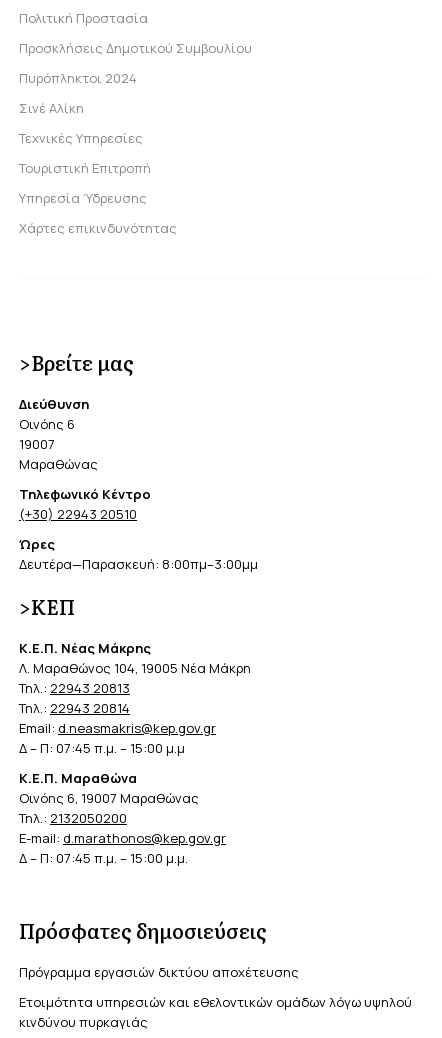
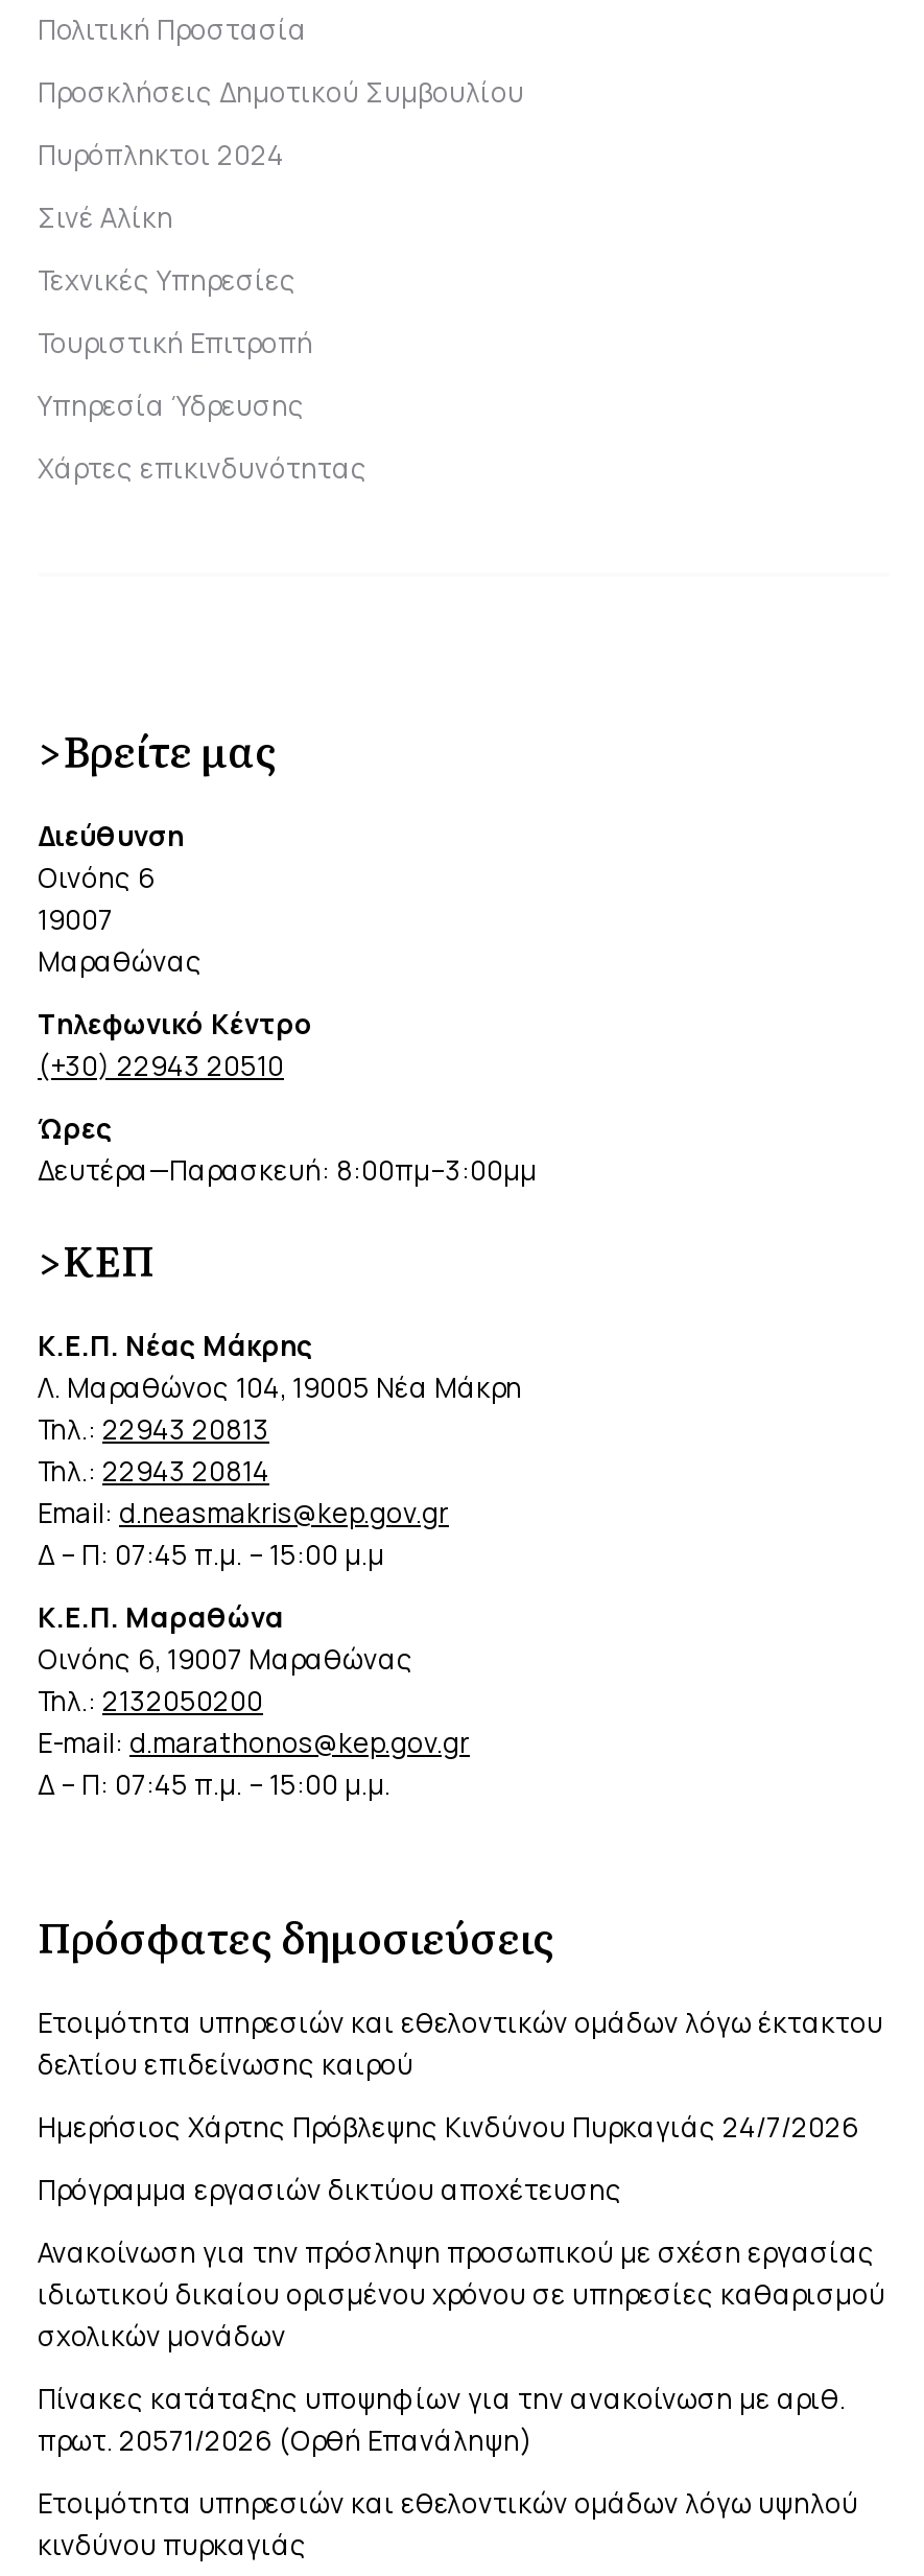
+ Ετοιμότητα υπηρεσιών και εθελοντικών ομάδων λόγω έκτακτου
+ δελτίου επιδείνωσης καιρού
+ Ημερήσιος Χάρτης Πρόβλεψης Κινδύνου Πυρκαγιάς 24/7/2026

+ Ανακοίνωση για την πρόσληψη προσωπικού με σχέση εργασίας
+ ιδιωτικού δικαίου ορισμένου χρόνου σε υπηρεσίες καθαρισμού
+ σχολικών μονάδων
+ Πίνακες κατάταξης υποψηφίων για την ανακοίνωση με αριθ.
+ πρωτ. 20571/2026 (Ορθή Επανάληψη)
